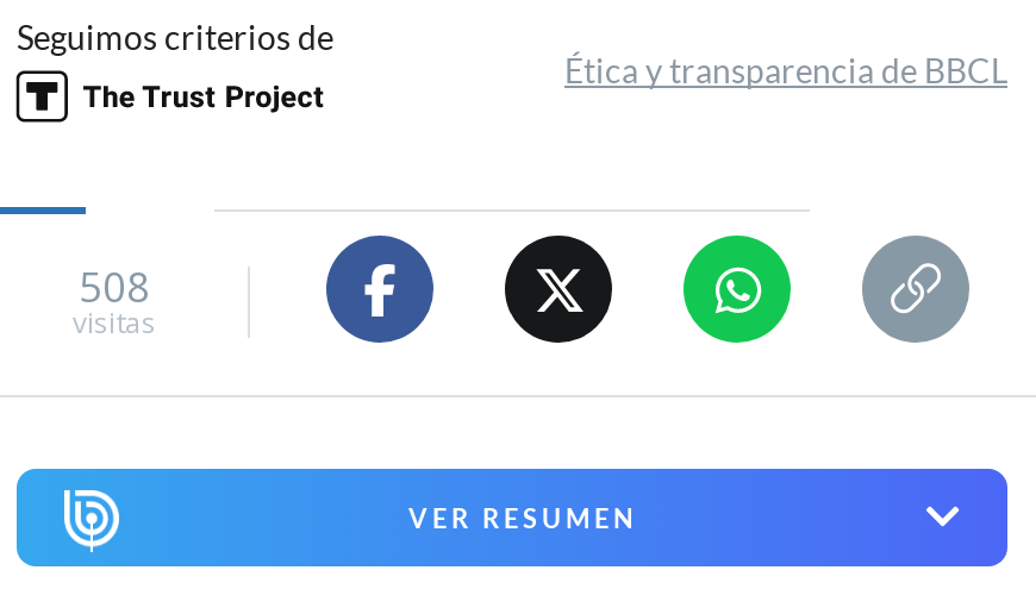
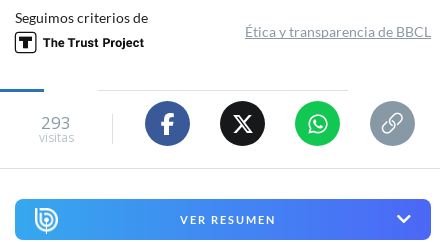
- 508
+ 293
